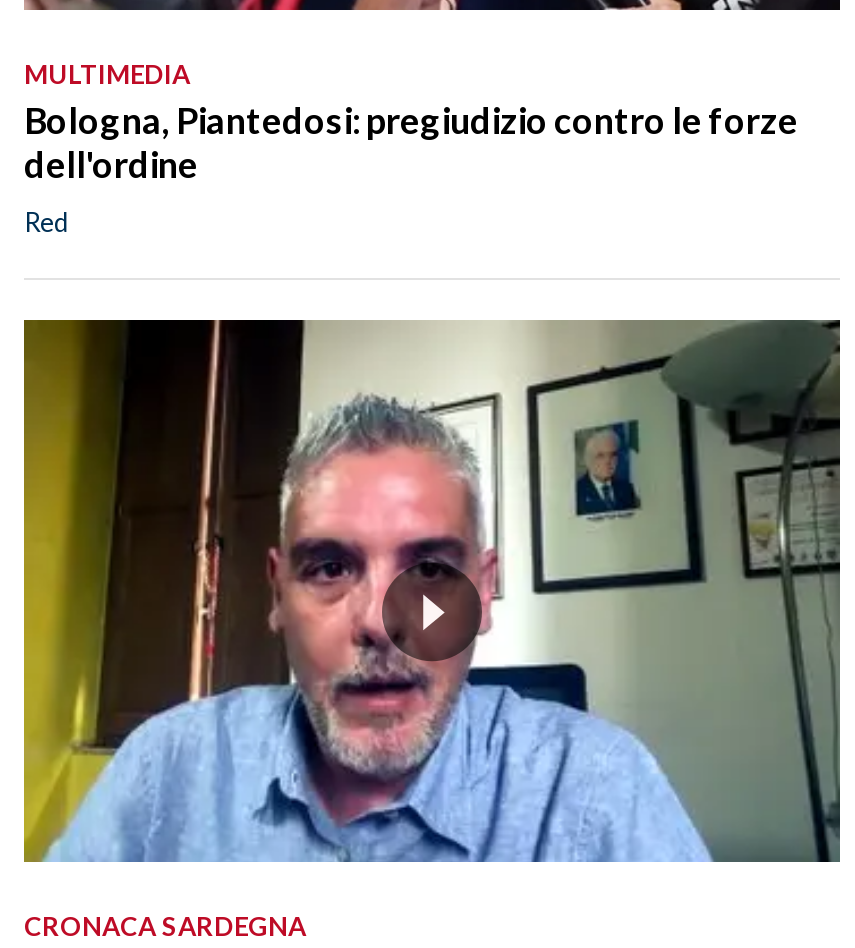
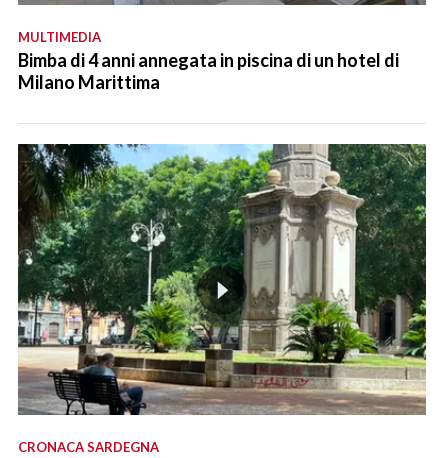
- Bologna, Piantedosi: pregiudizio contro le forze
- dell'ordine
- Red
+ Bimba di 4 anni annegata in piscina di un hotel di
+ Milano Marittima

- [image]
+ [image]
